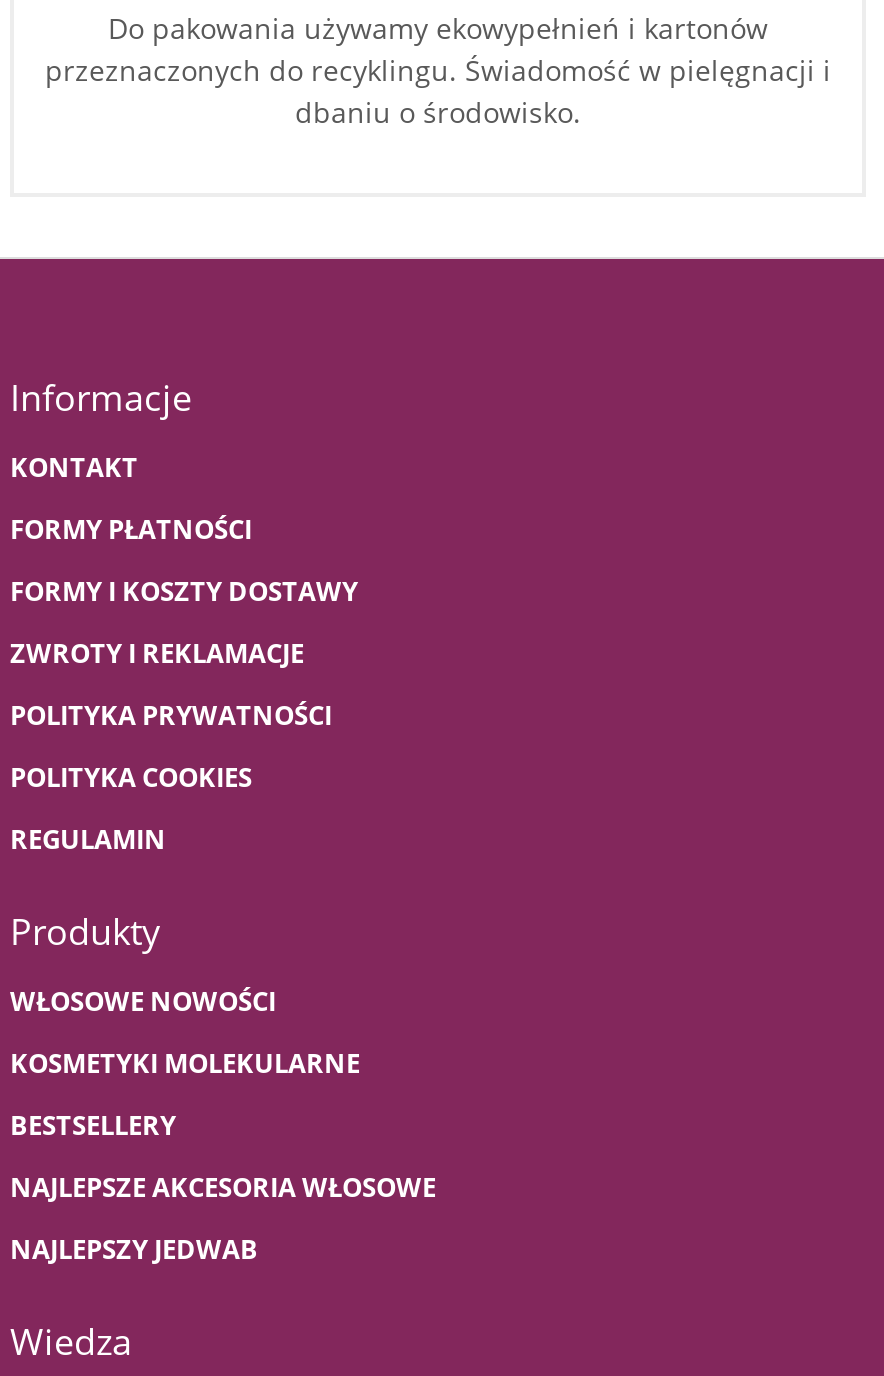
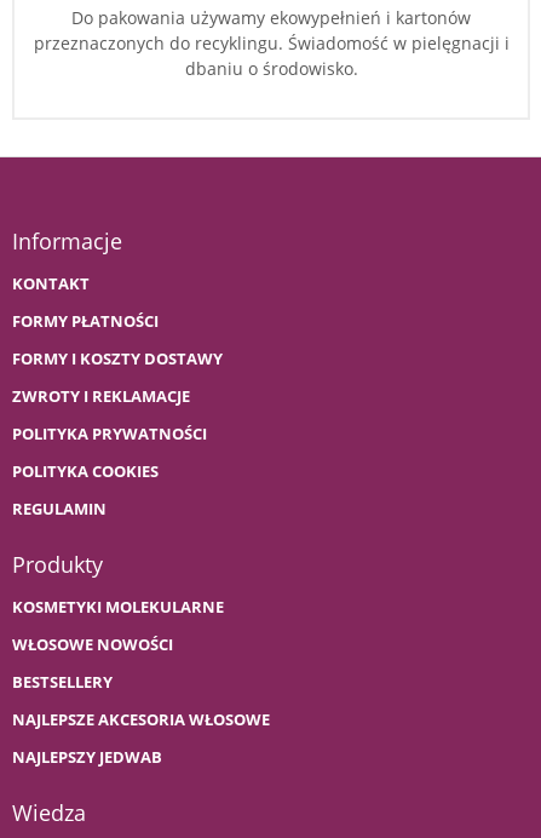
moved down: WŁOSOWE NOWOŚCI

moved up: KOSMETYKI MOLEKULARNE
